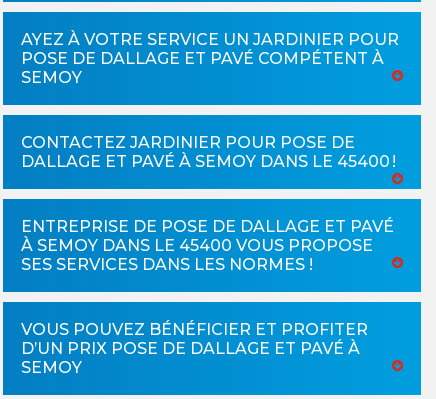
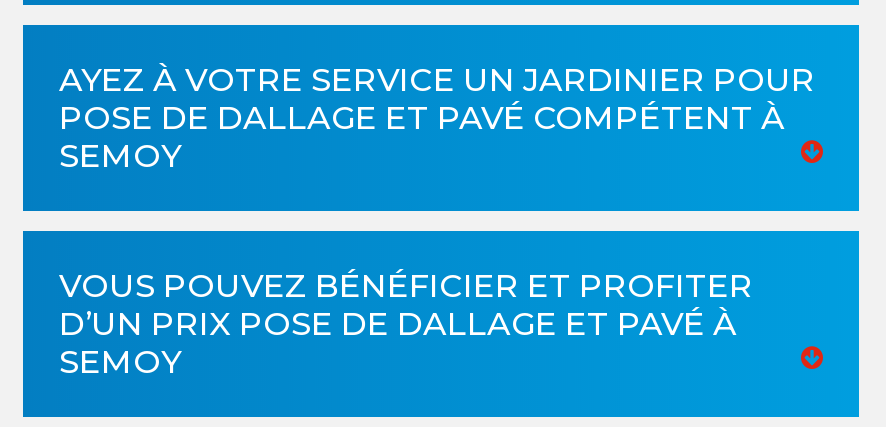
- CONTACTEZ JARDINIER POUR POSE DE
- DALLAGE ET PAVÉ À SEMOY DANS LE 45400 !
- ENTREPRISE DE POSE DE DALLAGE ET PAVÉ
- À SEMOY DANS LE 45400 VOUS PROPOSE
- SES SERVICES DANS LES NORMES !
